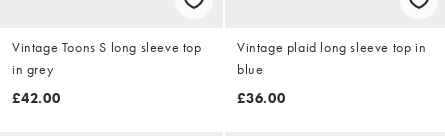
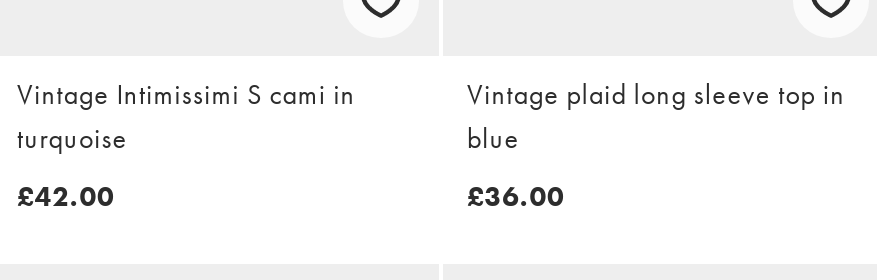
- Vintage Toons S long sleeve top
- in grey
+ Vintage Intimissimi S cami in
+ turquoise
